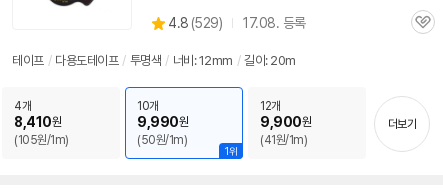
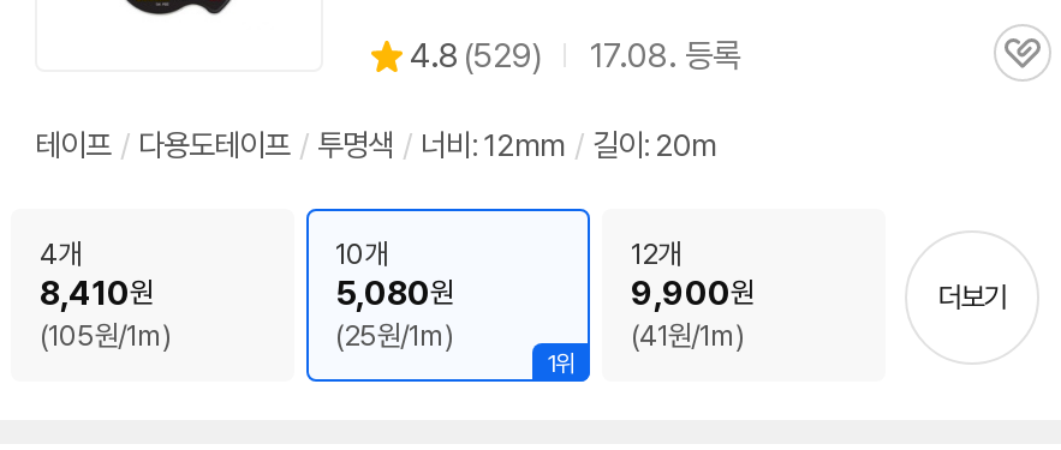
- 9,990원
- (50원/1m)
+ 5,080원
+ (25원/1m)
